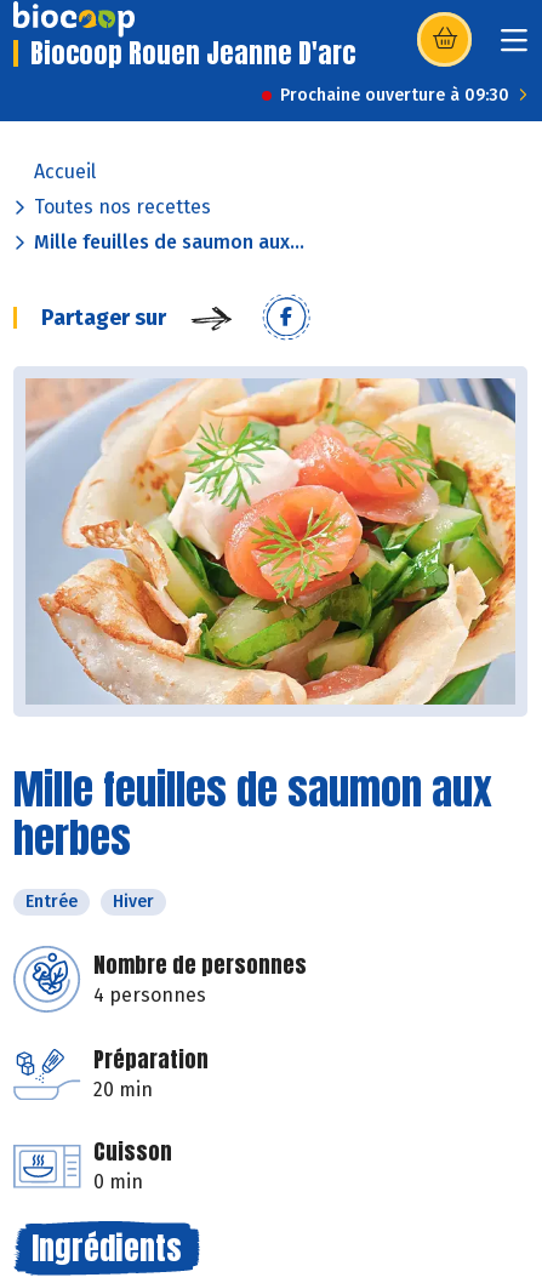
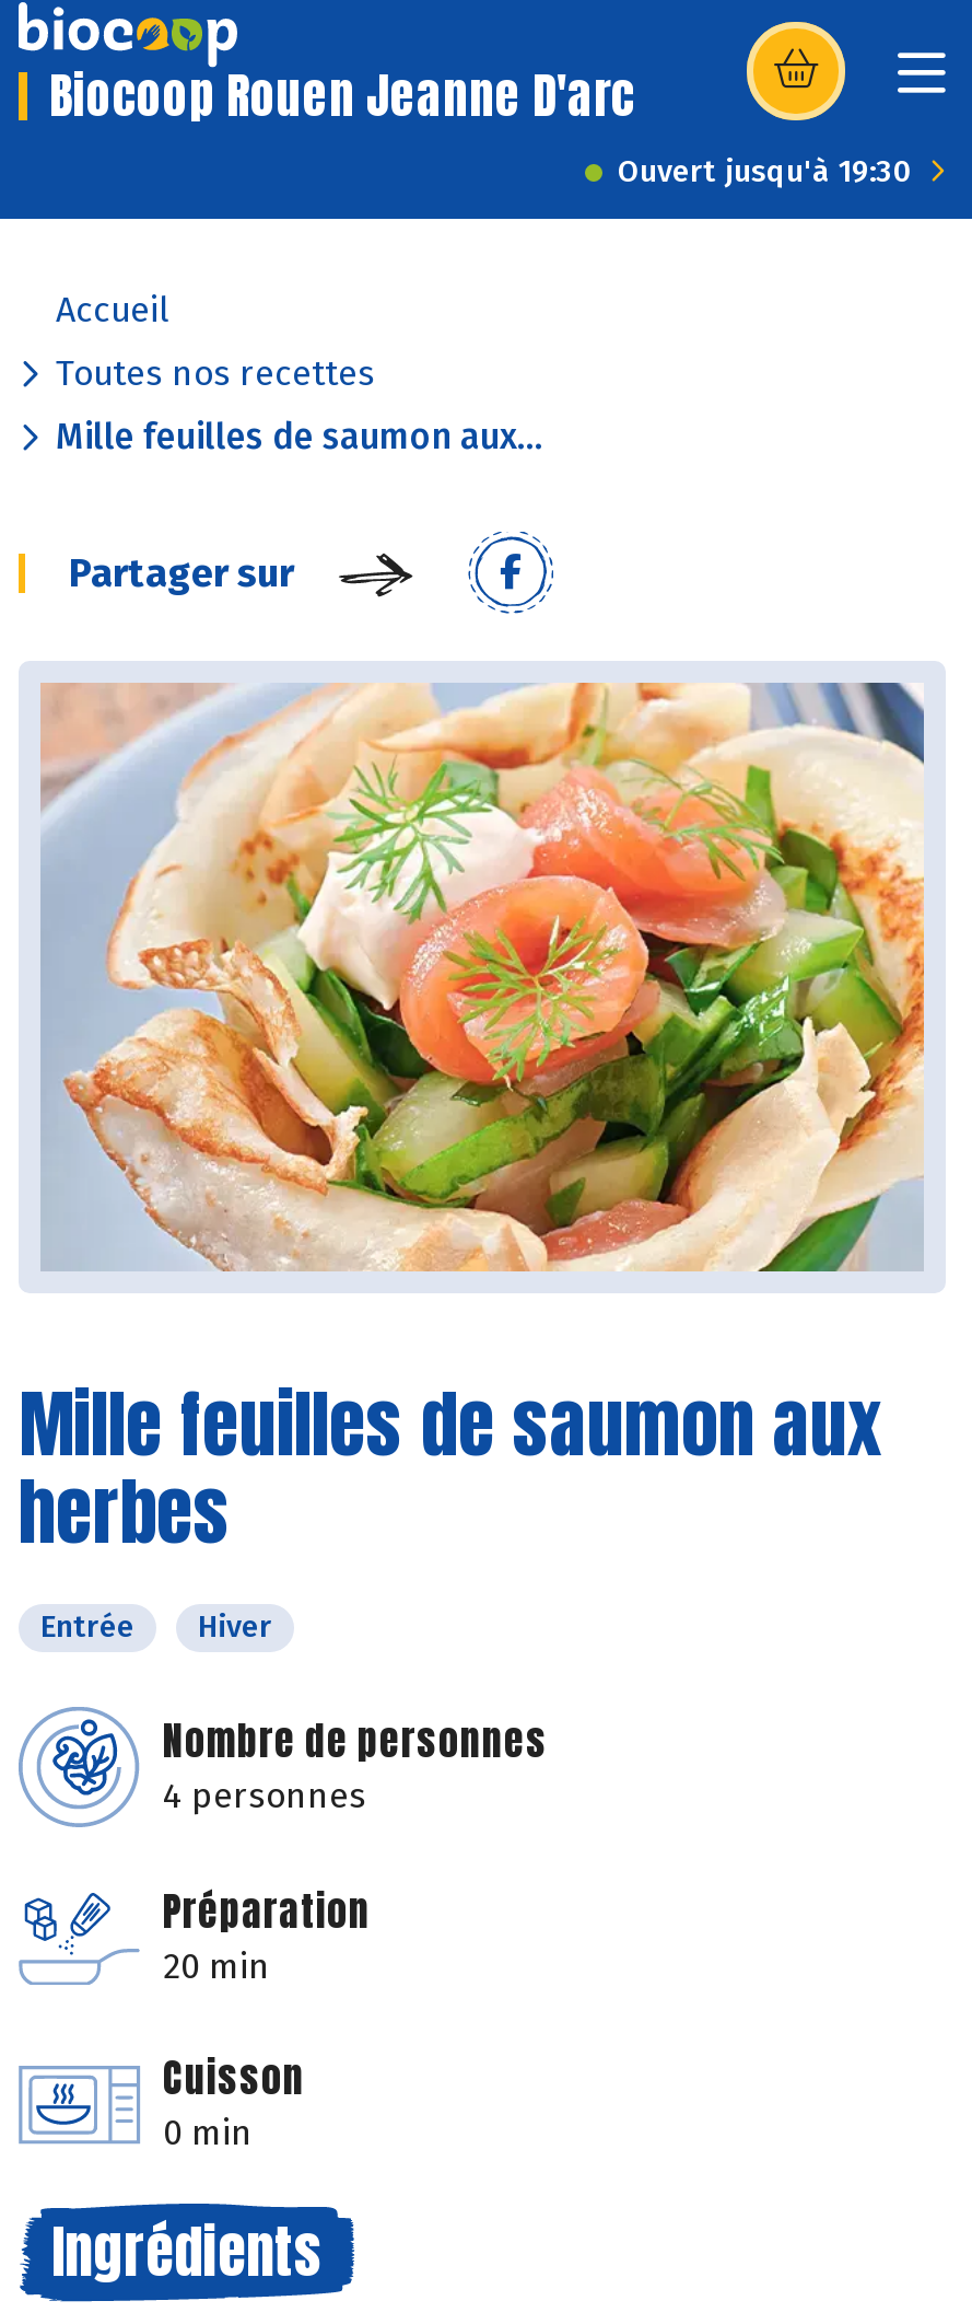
- Prochaine ouverture à 09:30
+ Ouvert jusqu'à 19:30
